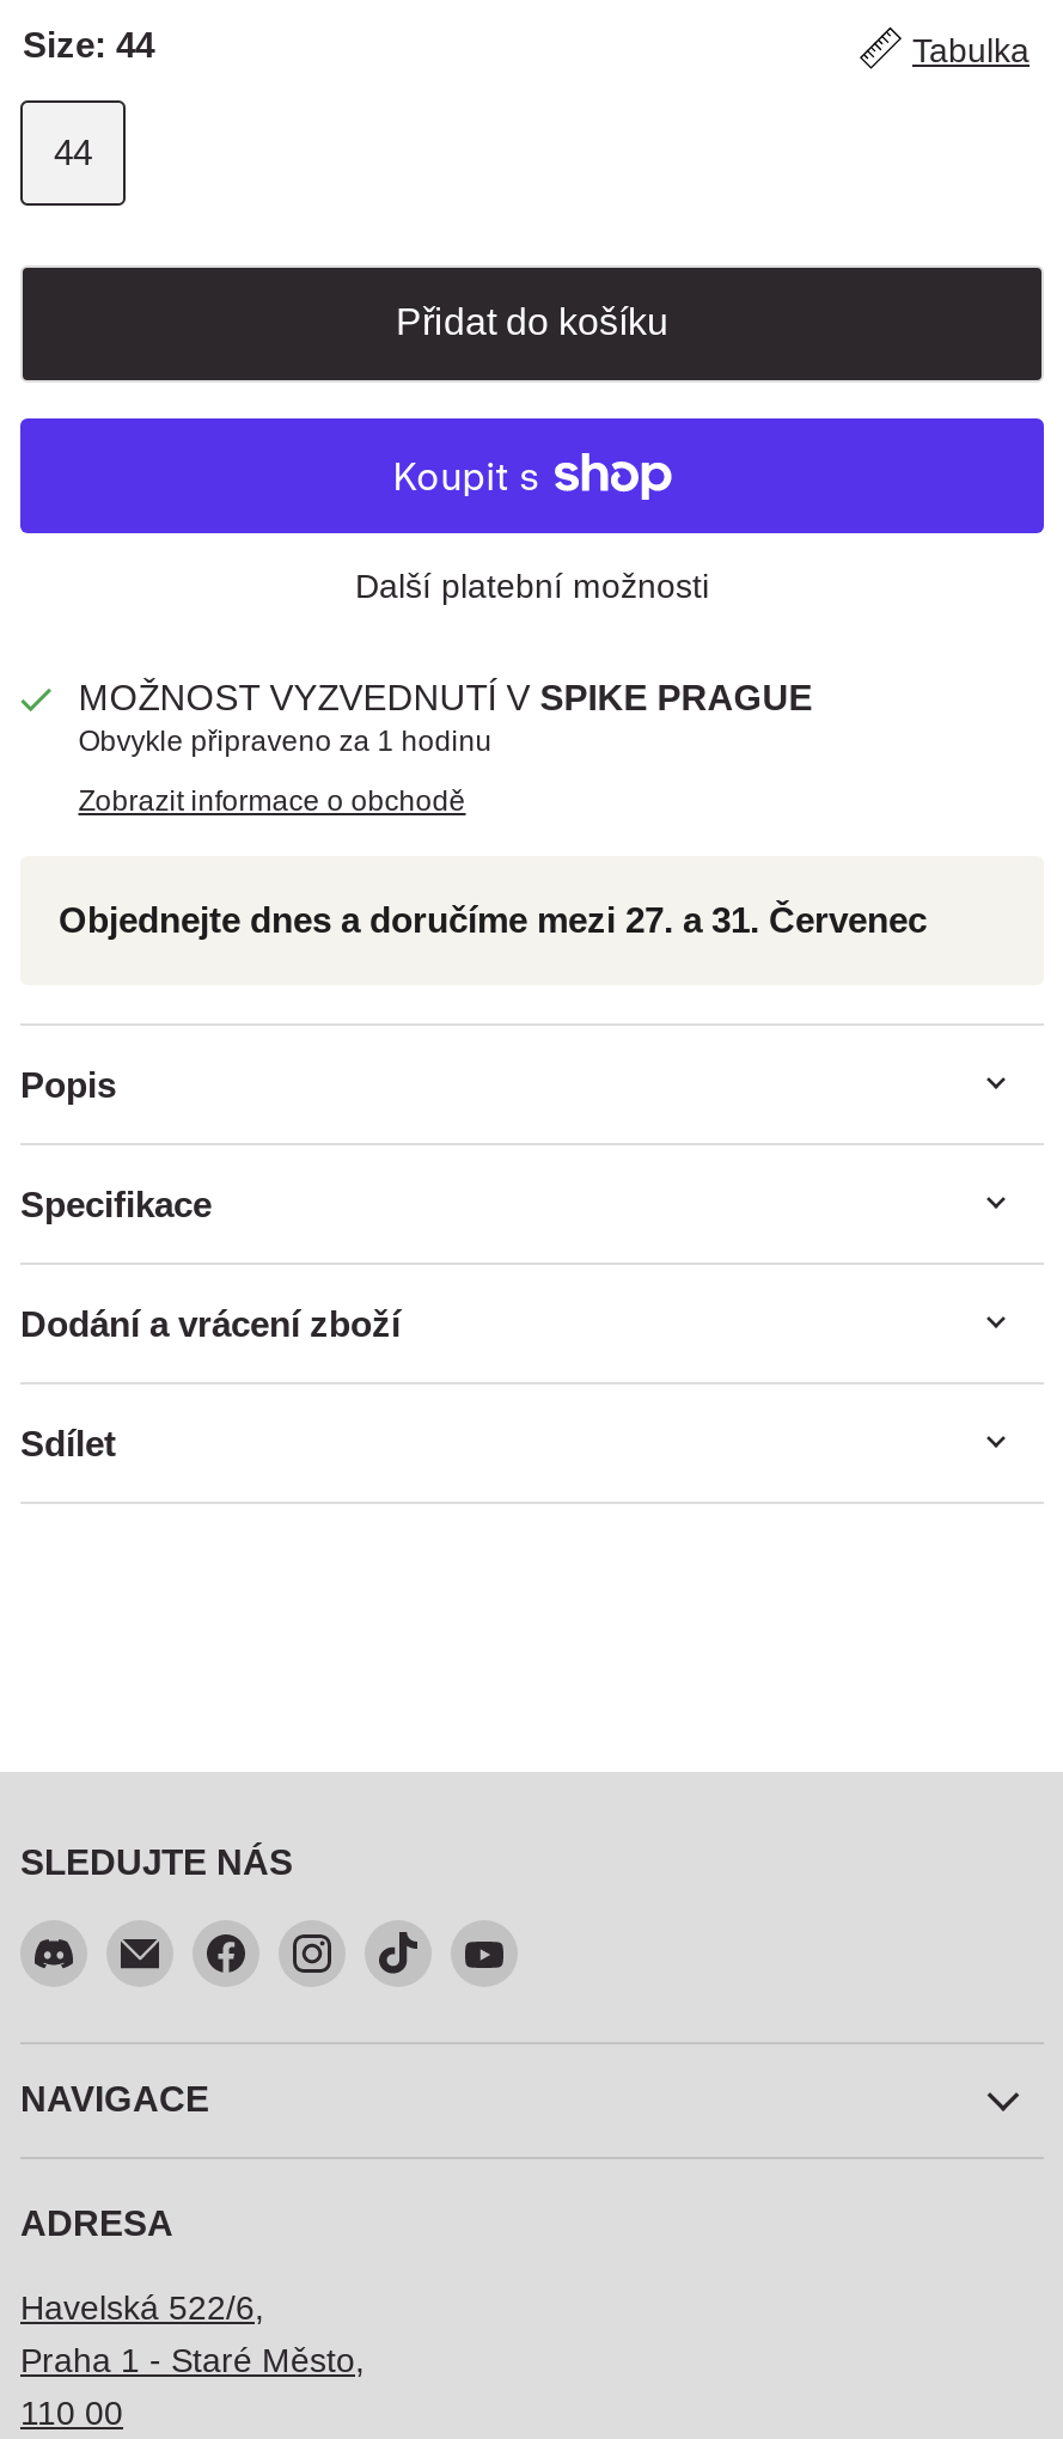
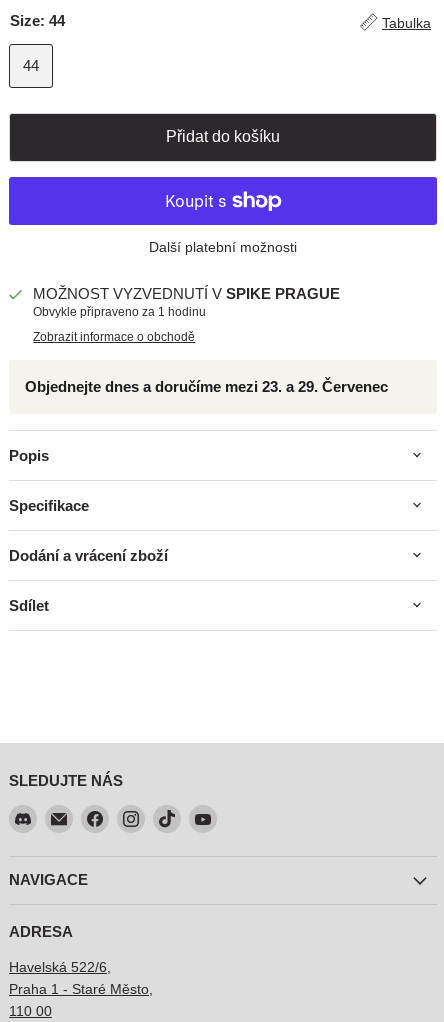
- Objednejte dnes a doručíme mezi 27. a 31. Červenec
+ Objednejte dnes a doručíme mezi 23. a 29. Červenec
